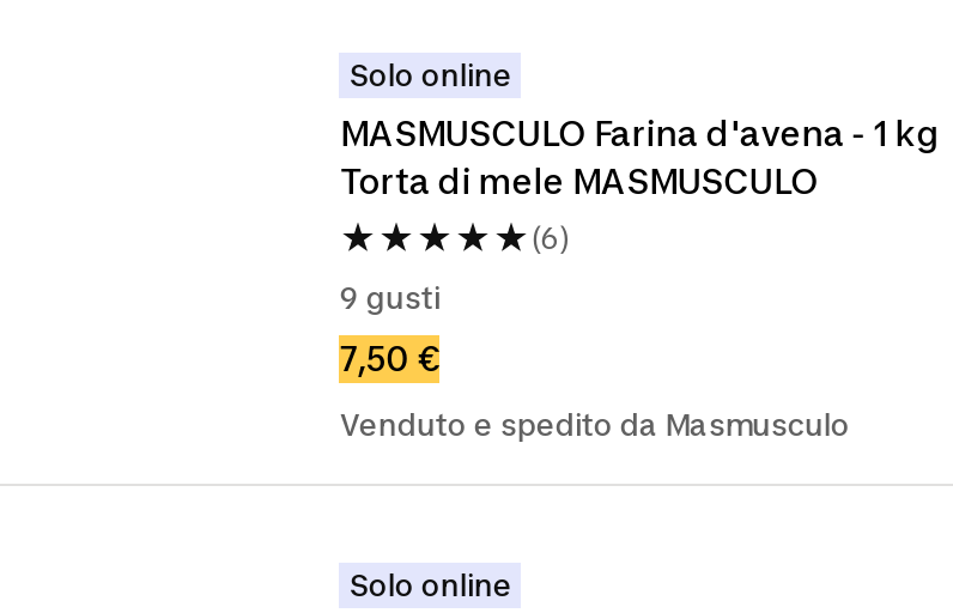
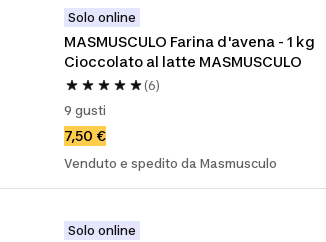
- Torta di mele MASMUSCULO
+ Cioccolato al latte MASMUSCULO
